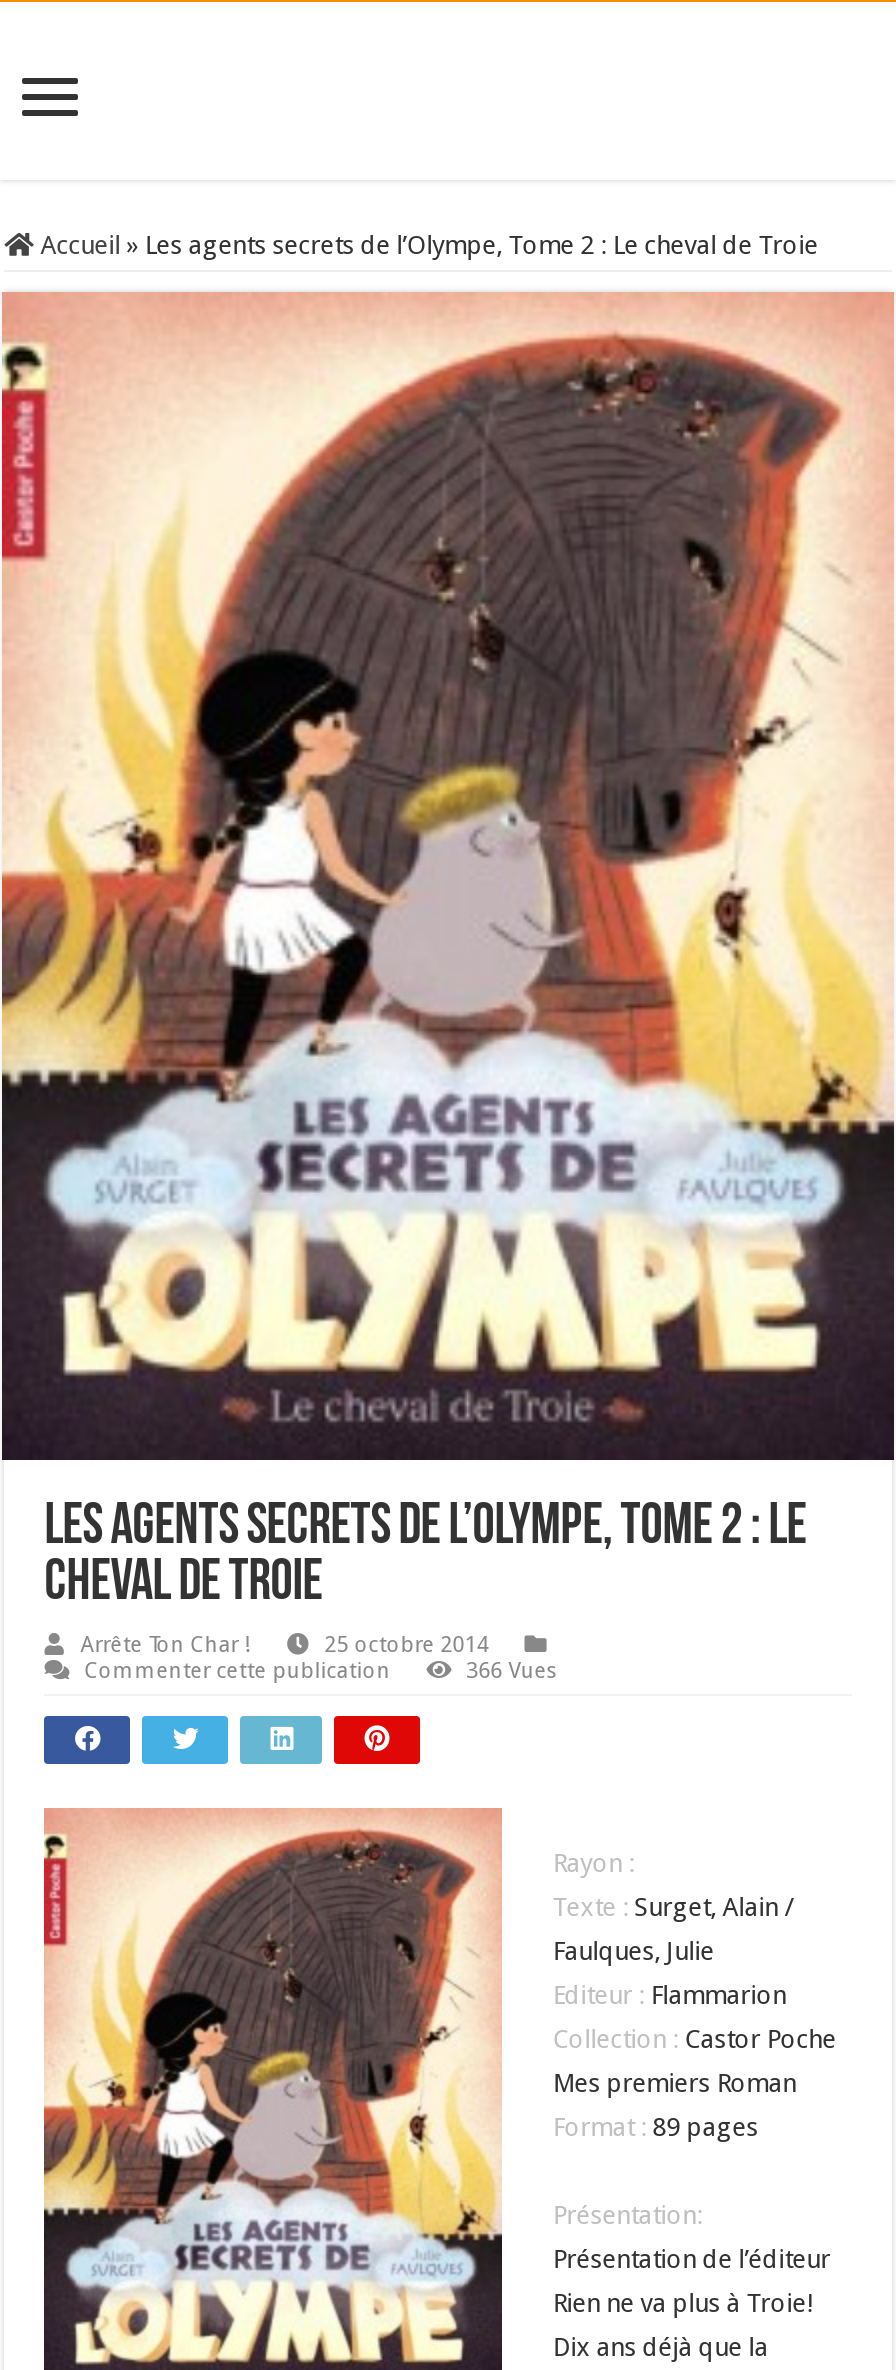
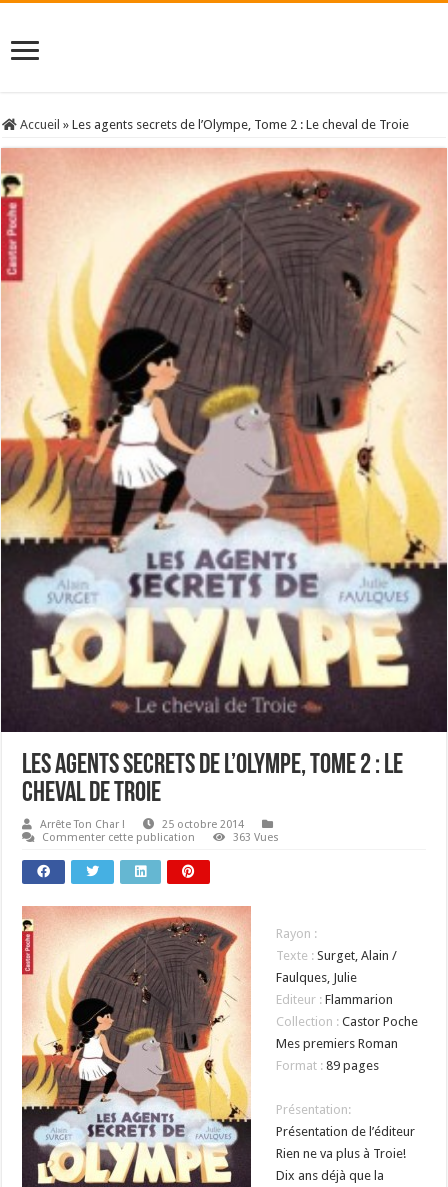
- 366 Vues
+ 363 Vues
